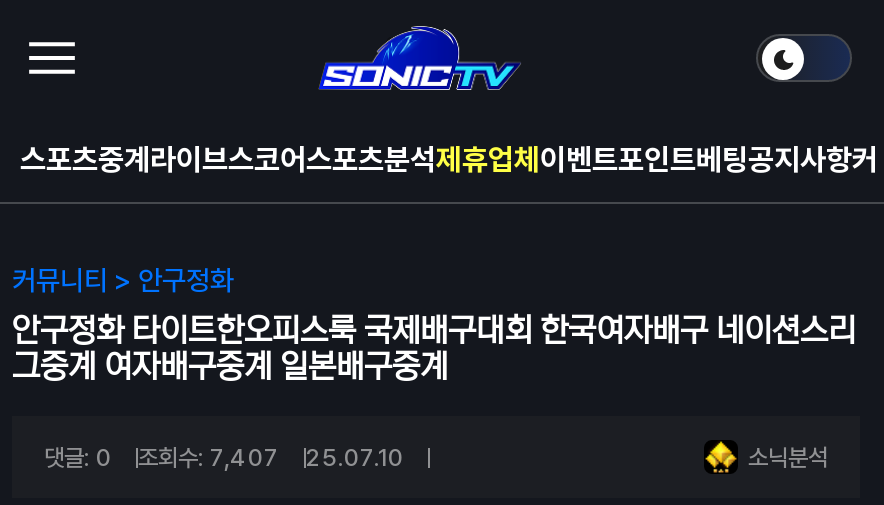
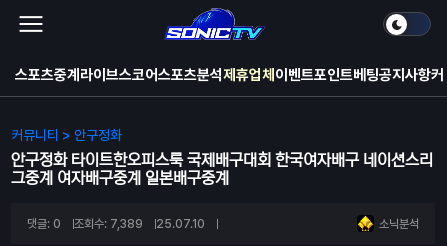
- 댓글: 0 조회수: 7,407 25.07.10
+ 댓글: 0 조회수: 7,389 25.07.10
